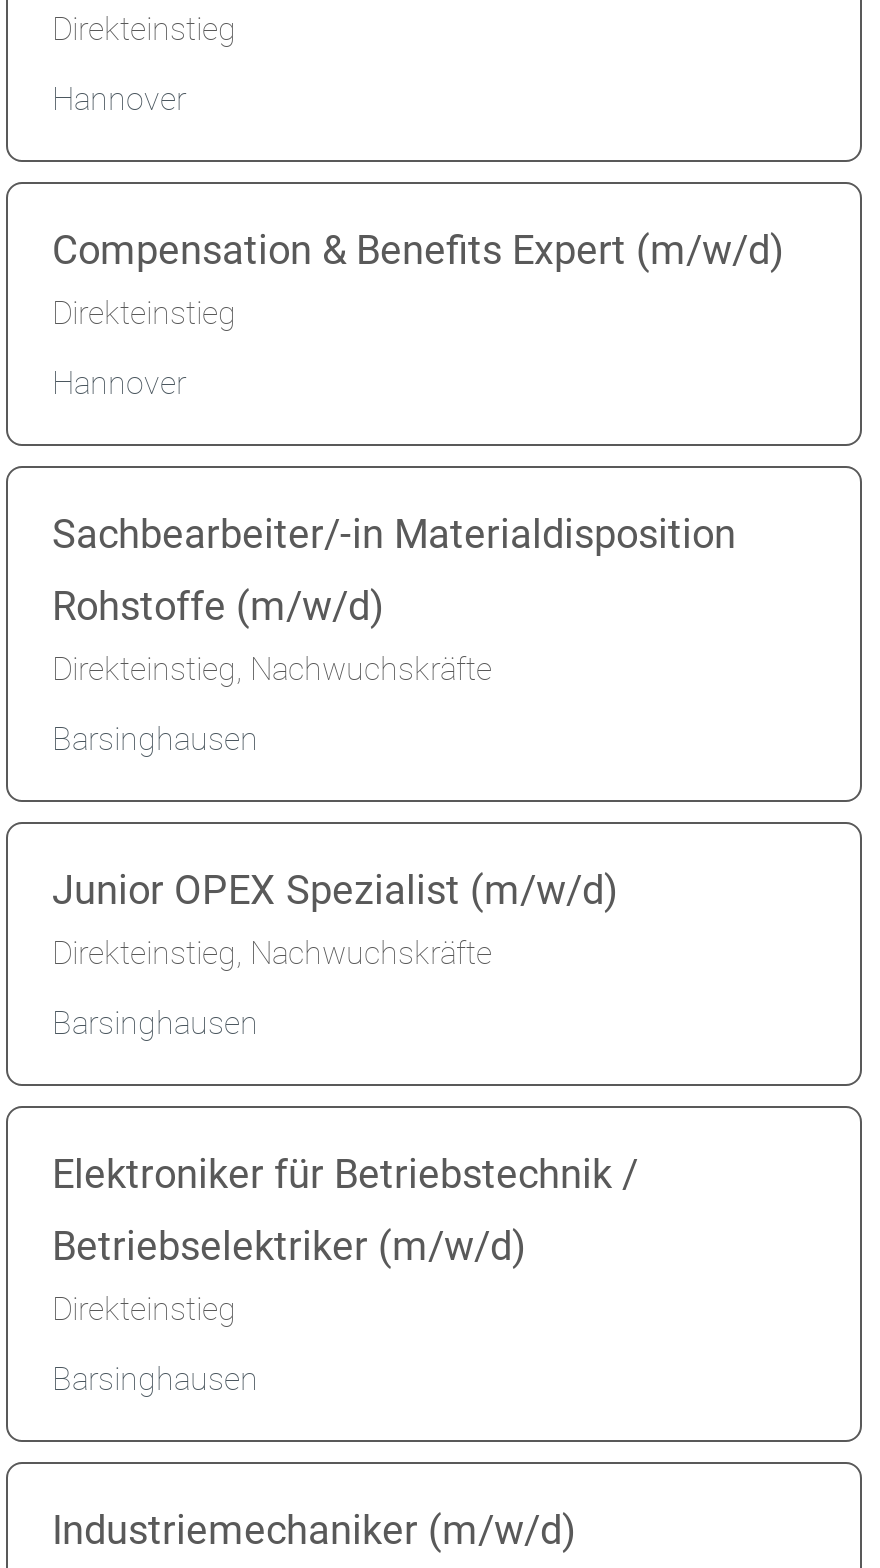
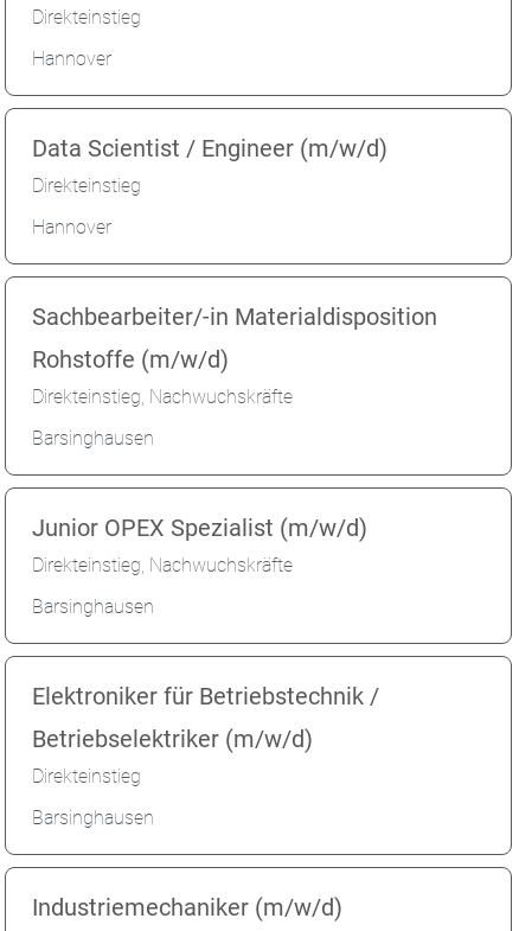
- Compensation & Benefits Expert (m/w/d)
+ Data Scientist / Engineer (m/w/d)
